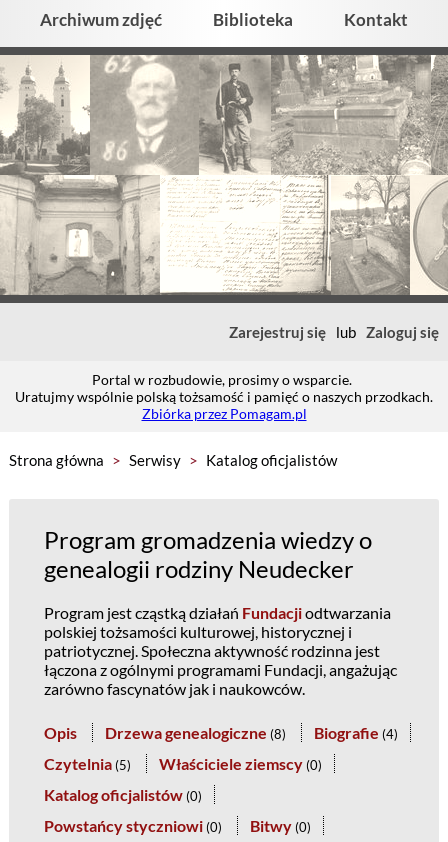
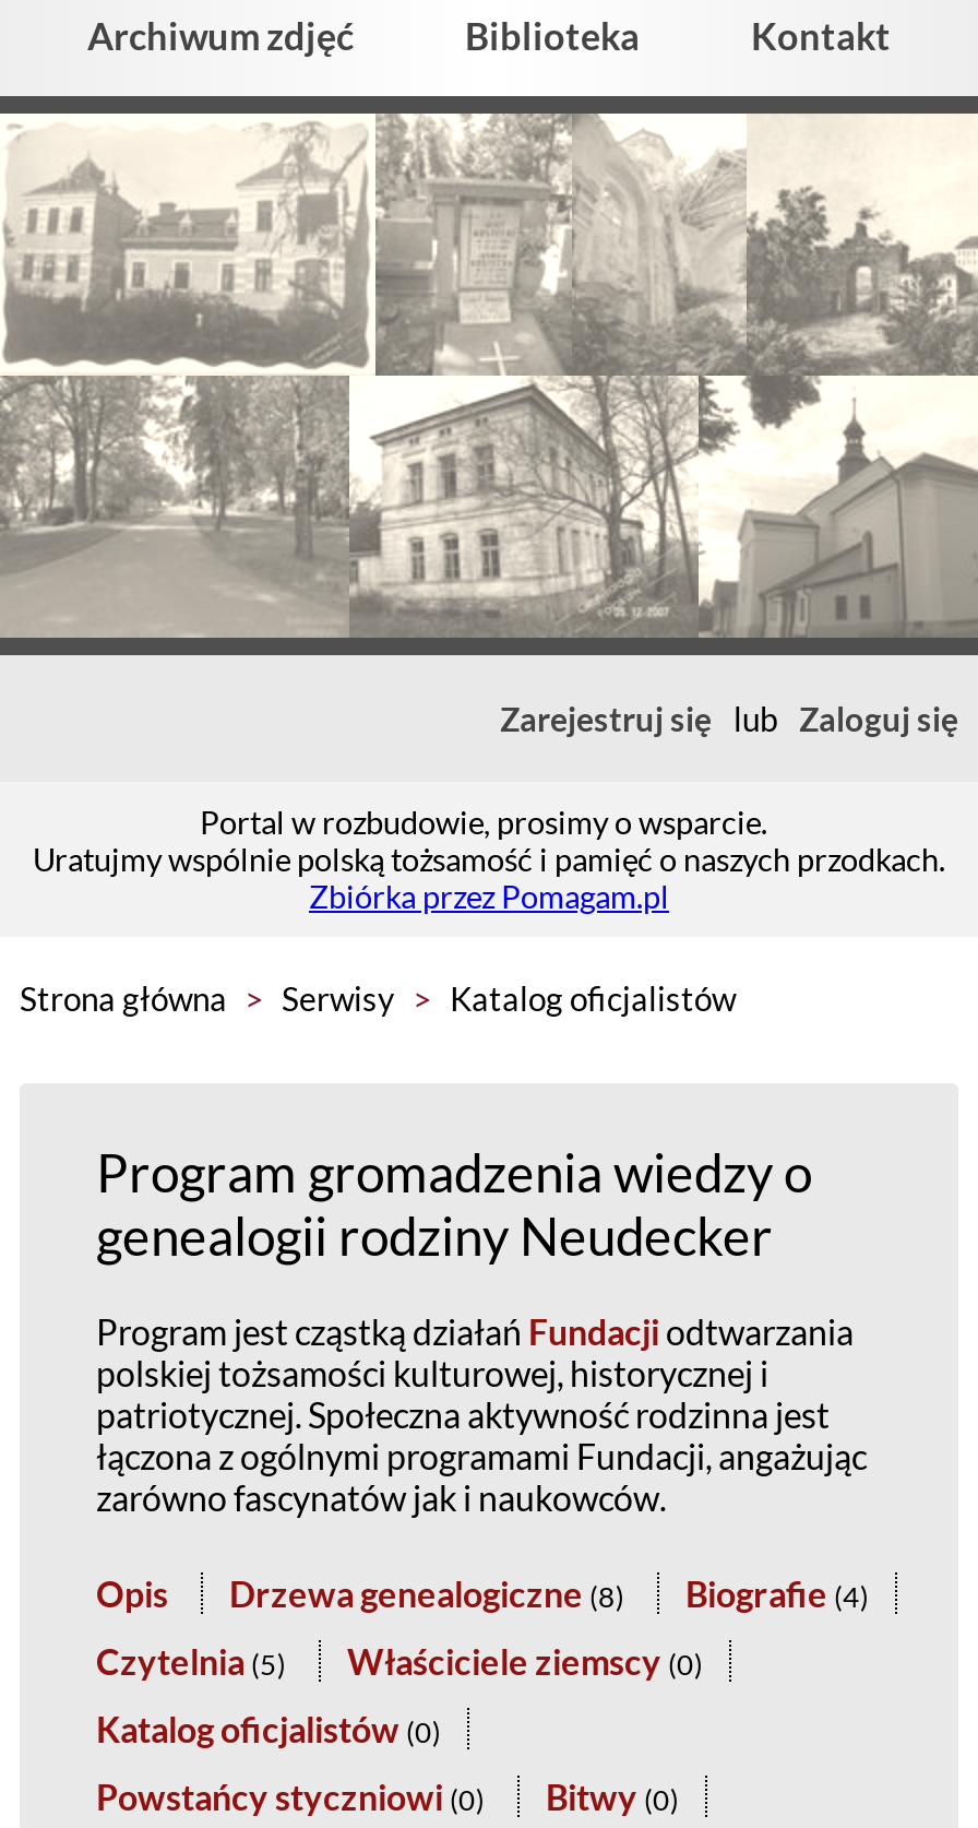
- [image]
+ [image]
